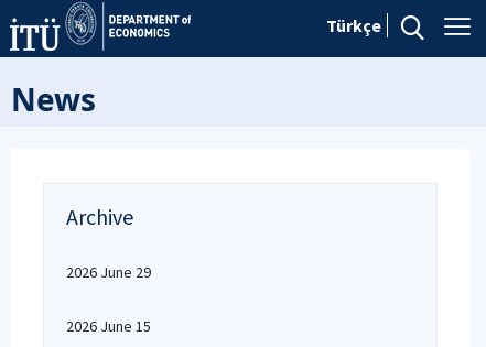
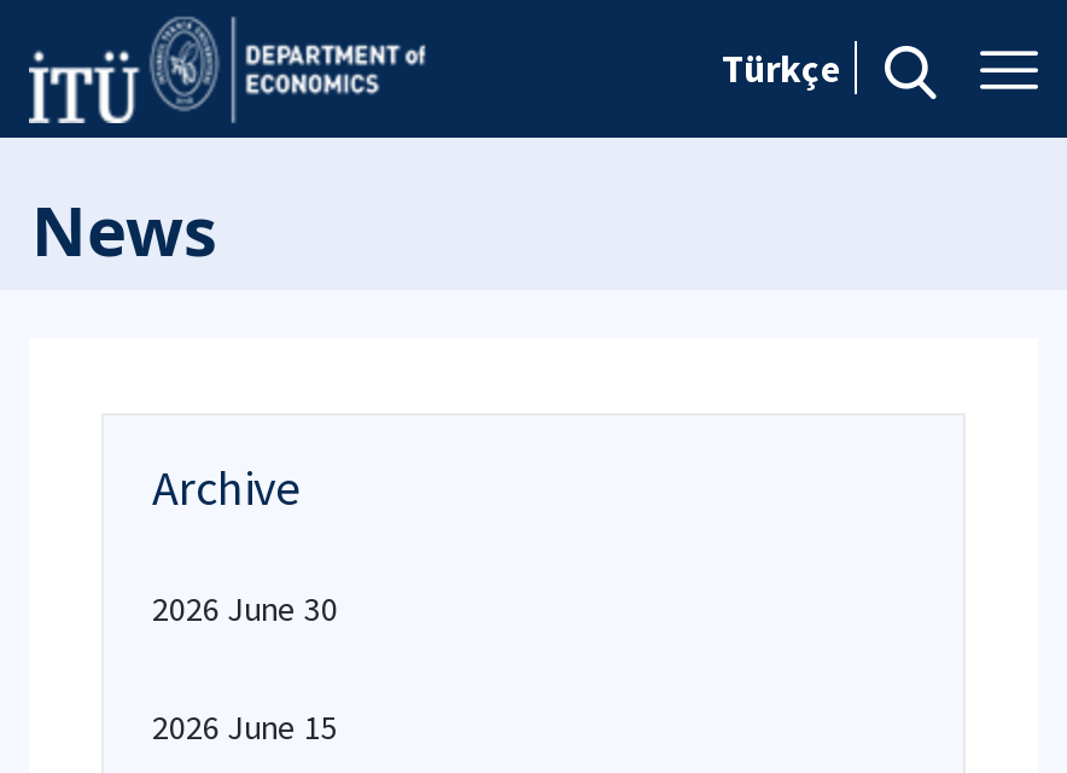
- 2026 June 29
+ 2026 June 30
